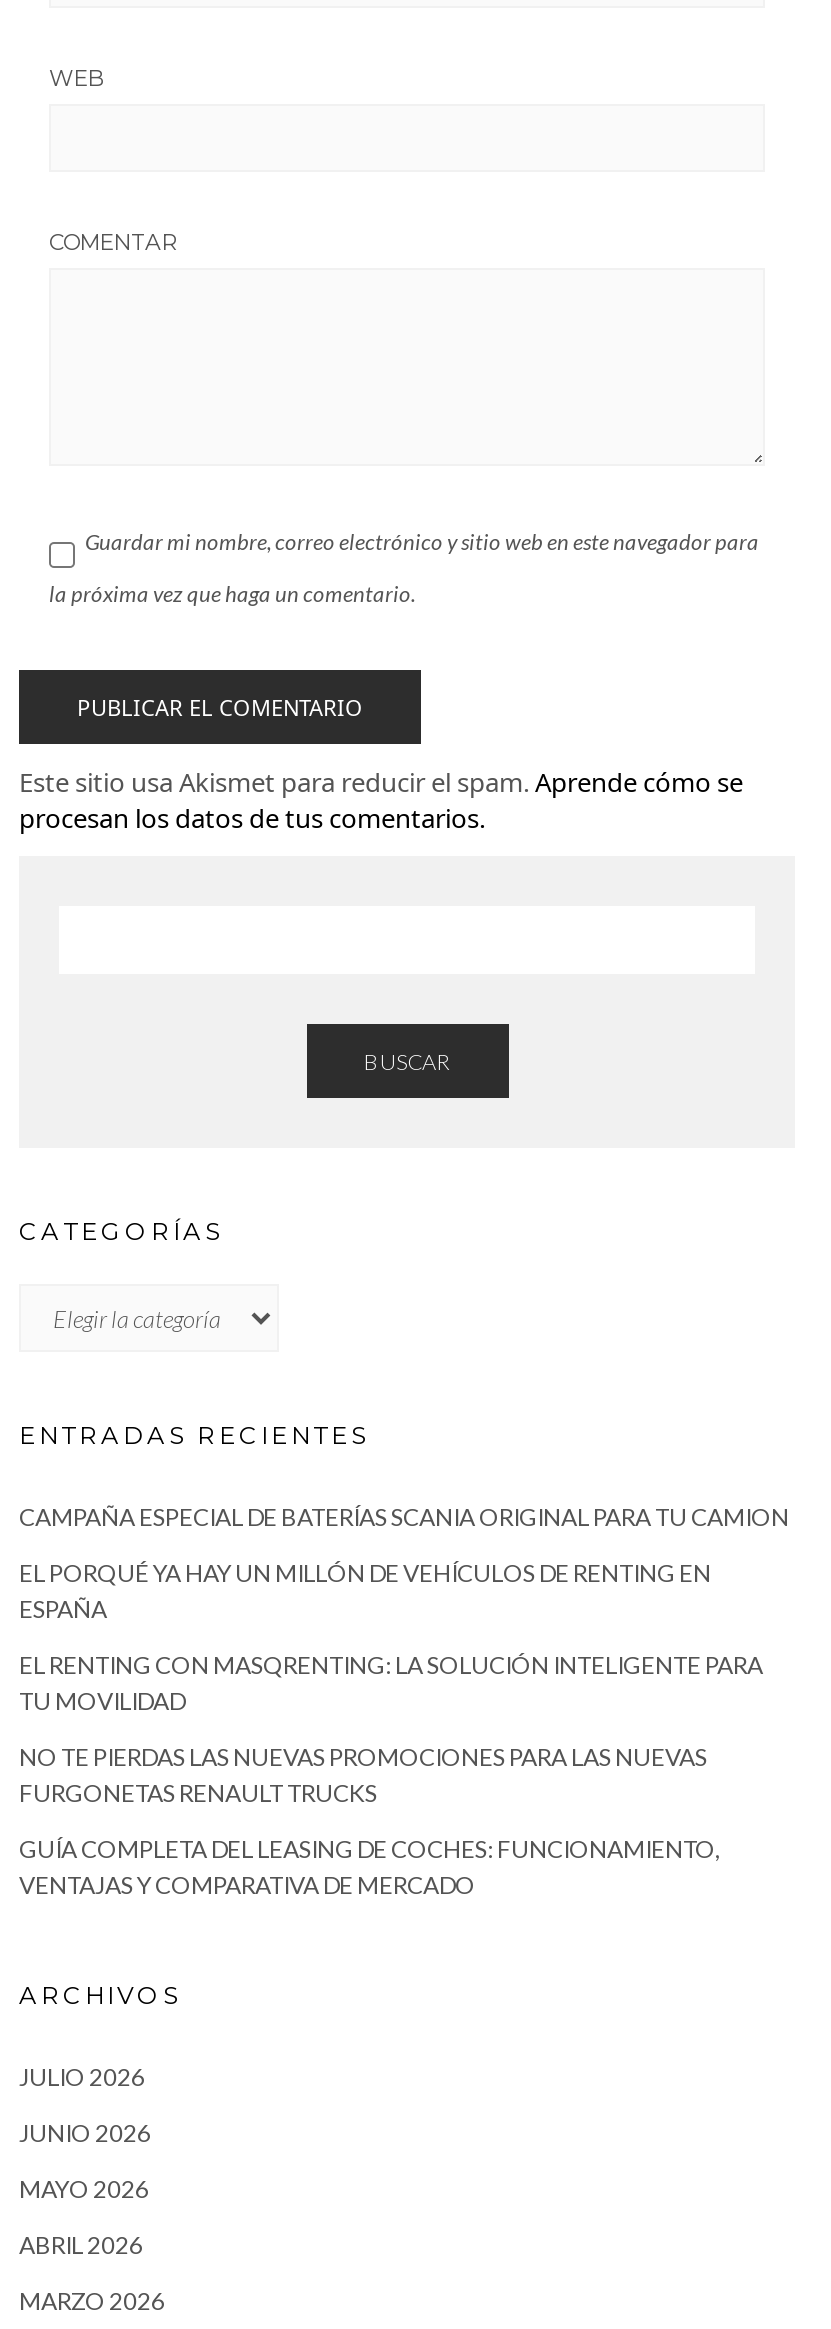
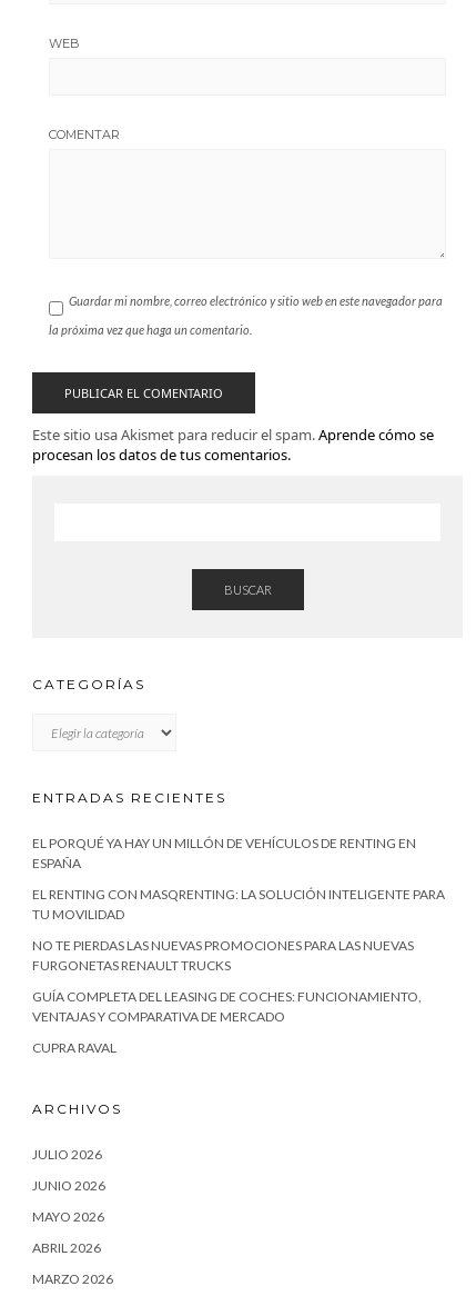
- CAMPAÑA ESPECIAL DE BATERÍAS SCANIA ORIGINAL PARA TU CAMION

moved up: EL PORQUÉ YA HAY UN MILLÓN DE VEHÍCULOS DE RENTING EN | ESPAÑA | EL RENTING CON MASQRENTING: LA SOLUCIÓN INTELIGENTE PARA | TU MOVILIDAD | NO TE PIERDAS LAS NUEVAS PROMOCIONES PARA LAS NUEVAS | FURGONETAS RENAULT TRUCKS | GUÍA COMPLETA DEL LEASING DE COCHES: FUNCIONAMIENTO, | VENTAJAS Y COMPARATIVA DE MERCADO

+ CUPRA RAVAL
